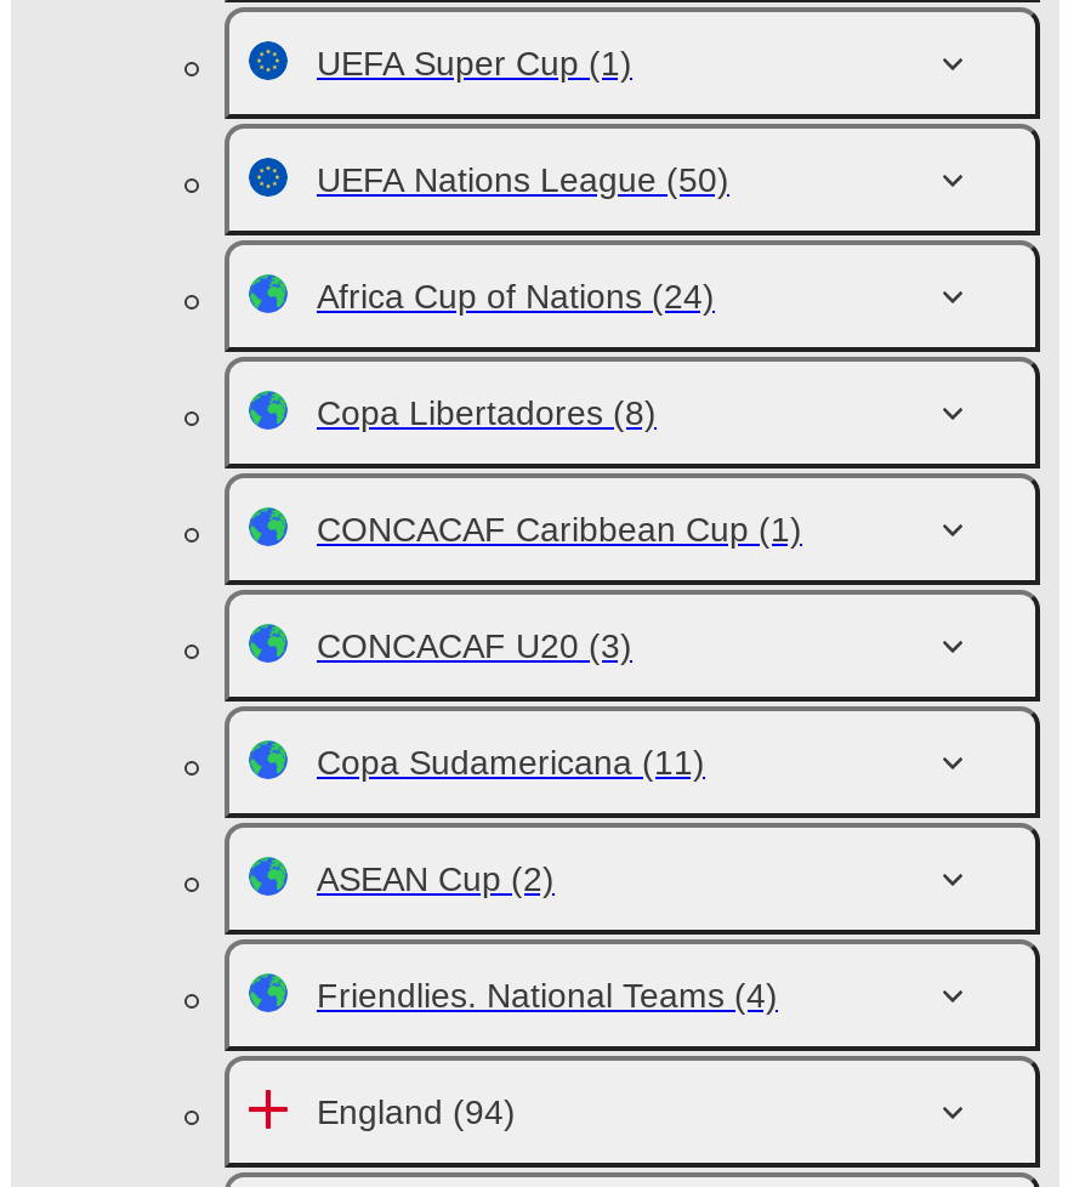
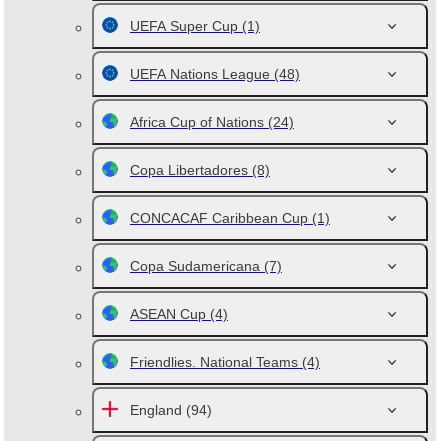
- UEFA Nations League (50)
+ UEFA Nations League (48)

- CONCACAF U20 (3)
- Copa Sudamericana (11)
- ASEAN Cup (2)
+ Copa Sudamericana (7)
+ ASEAN Cup (4)
